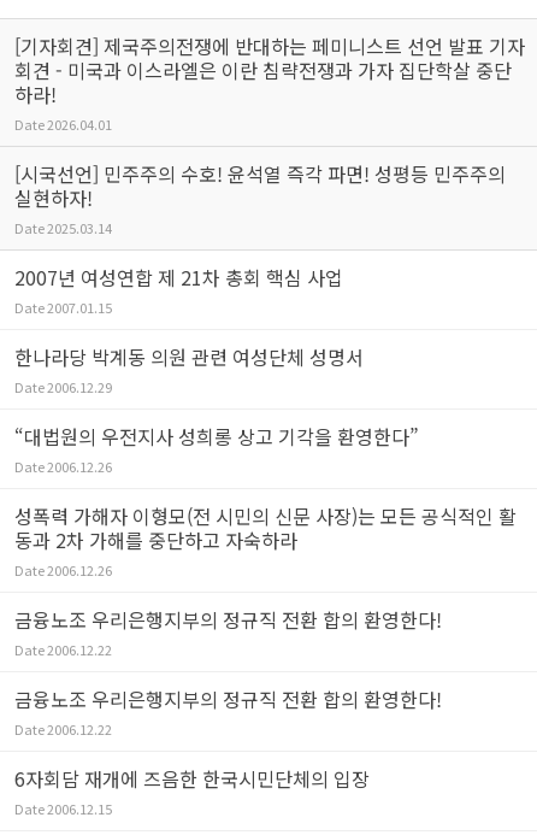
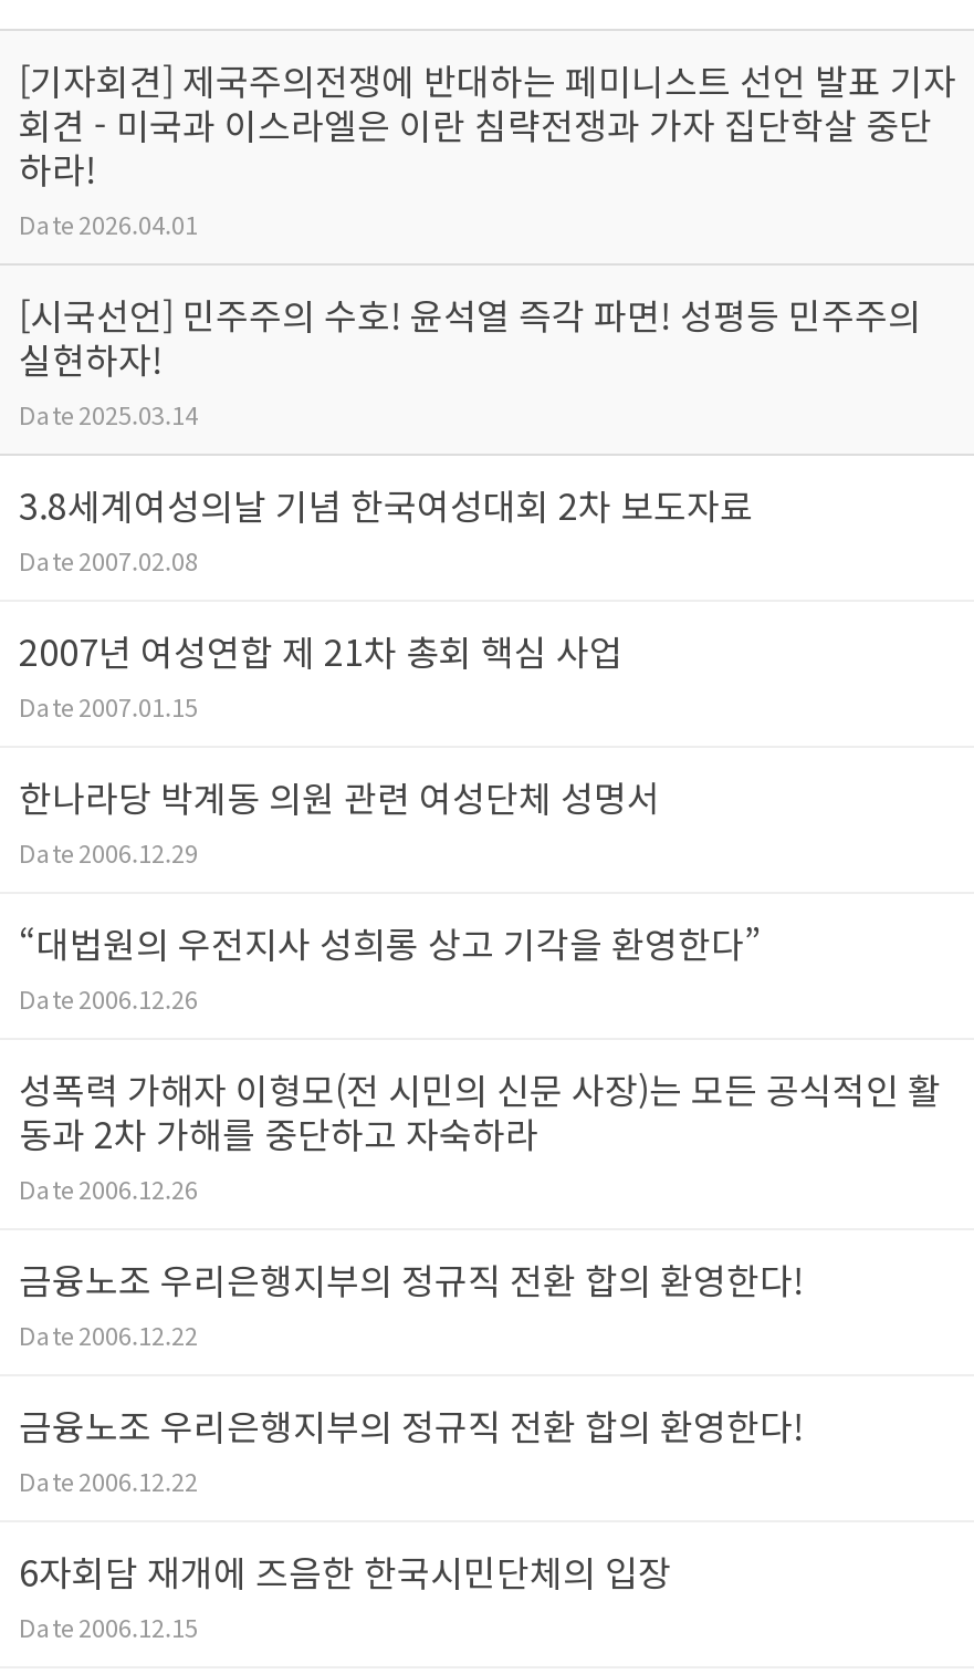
+ 3.8세계여성의날 기념 한국여성대회 2차 보도자료
+ Date 2007.02.08
